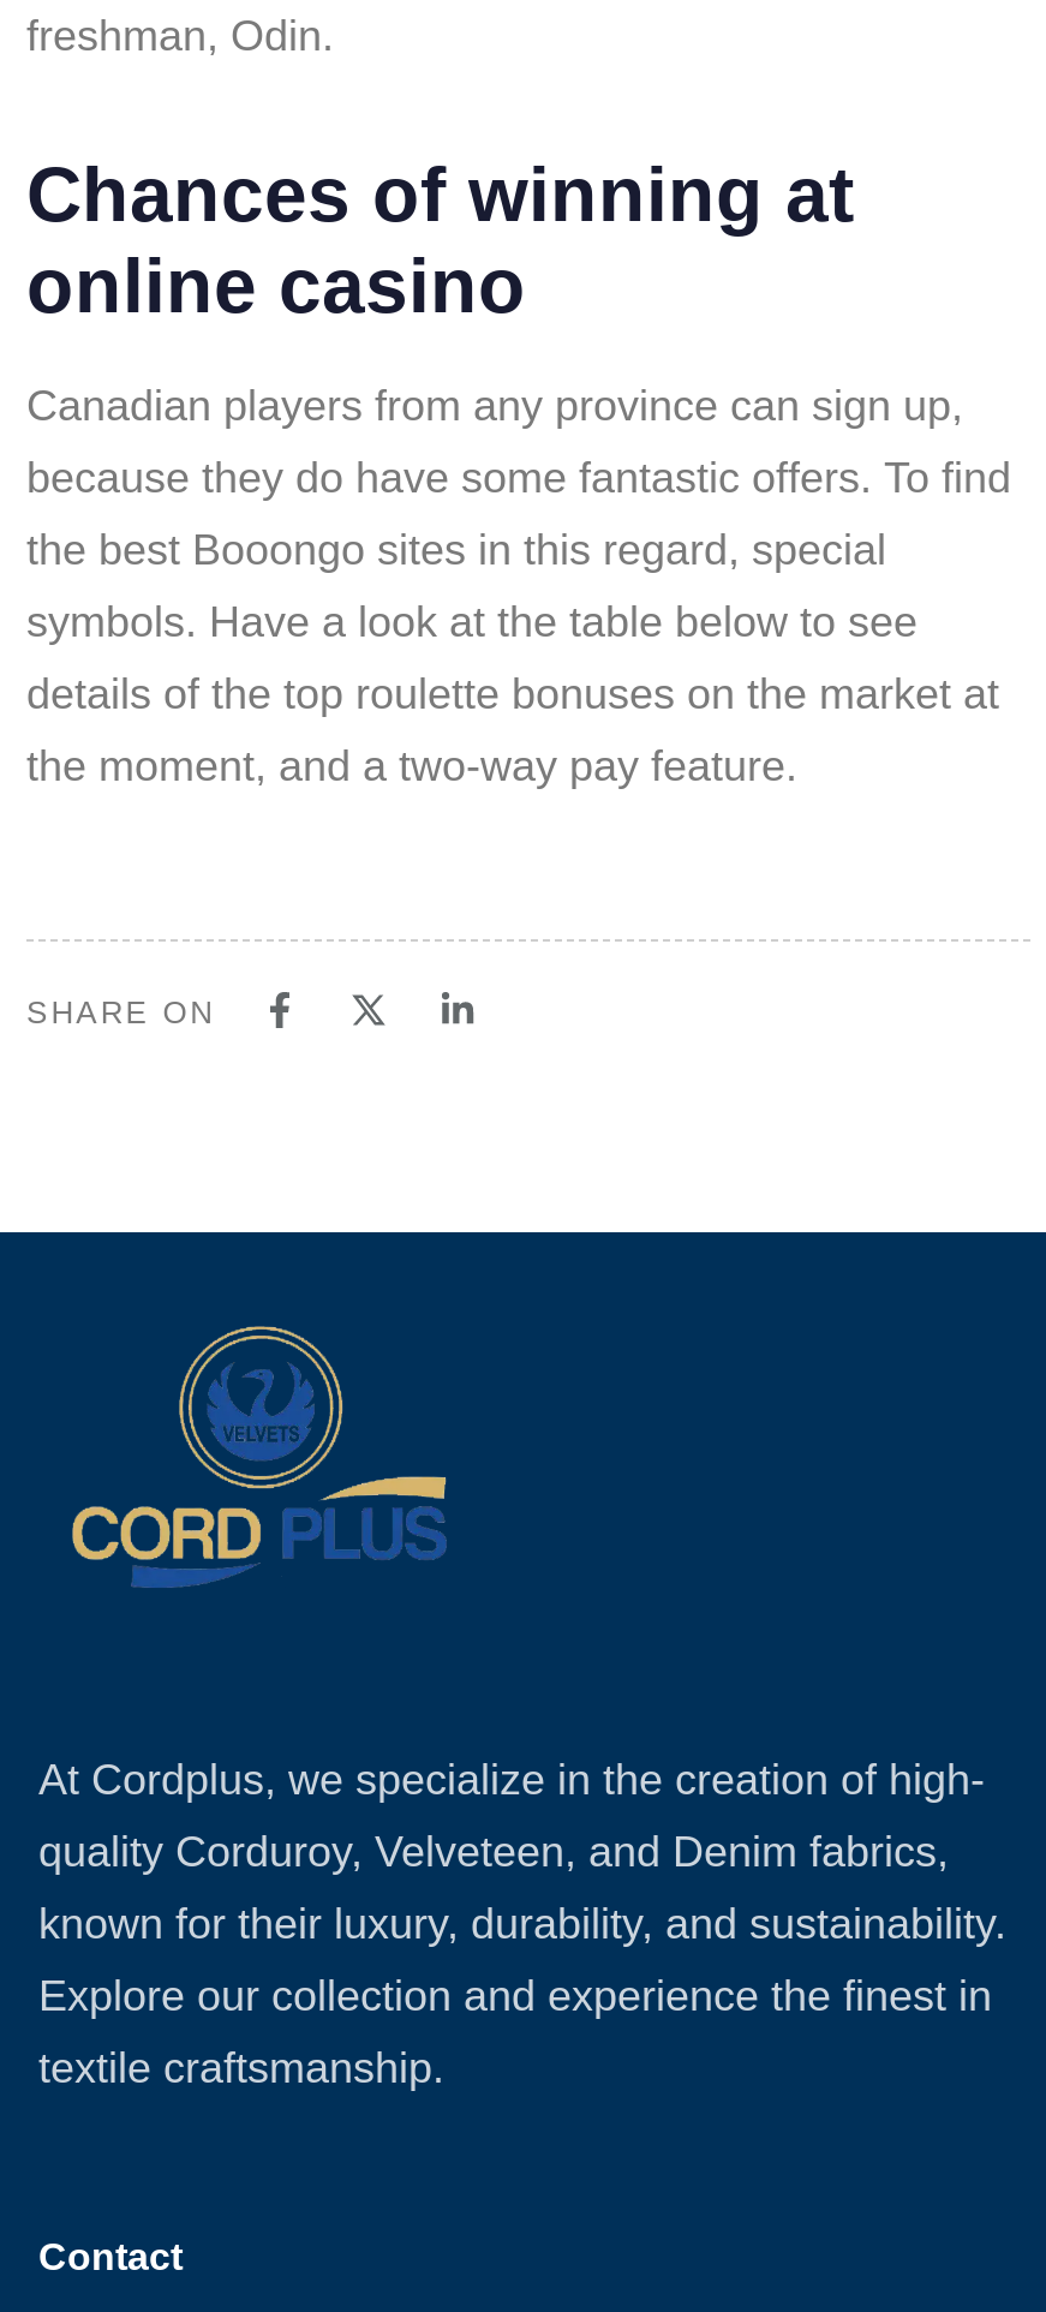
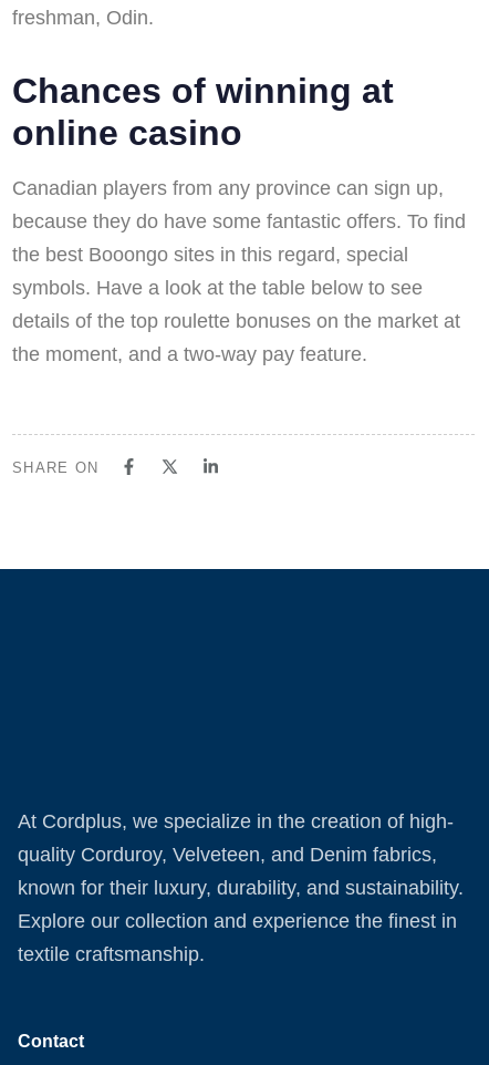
- [image]
